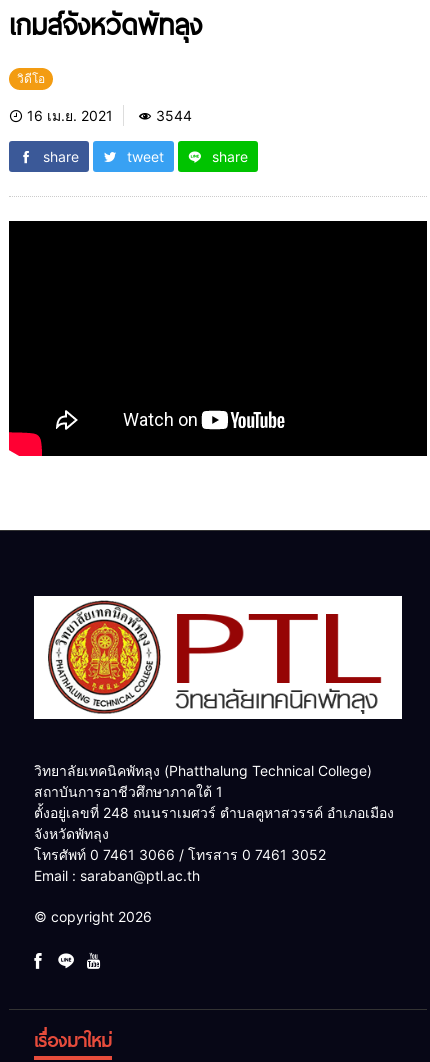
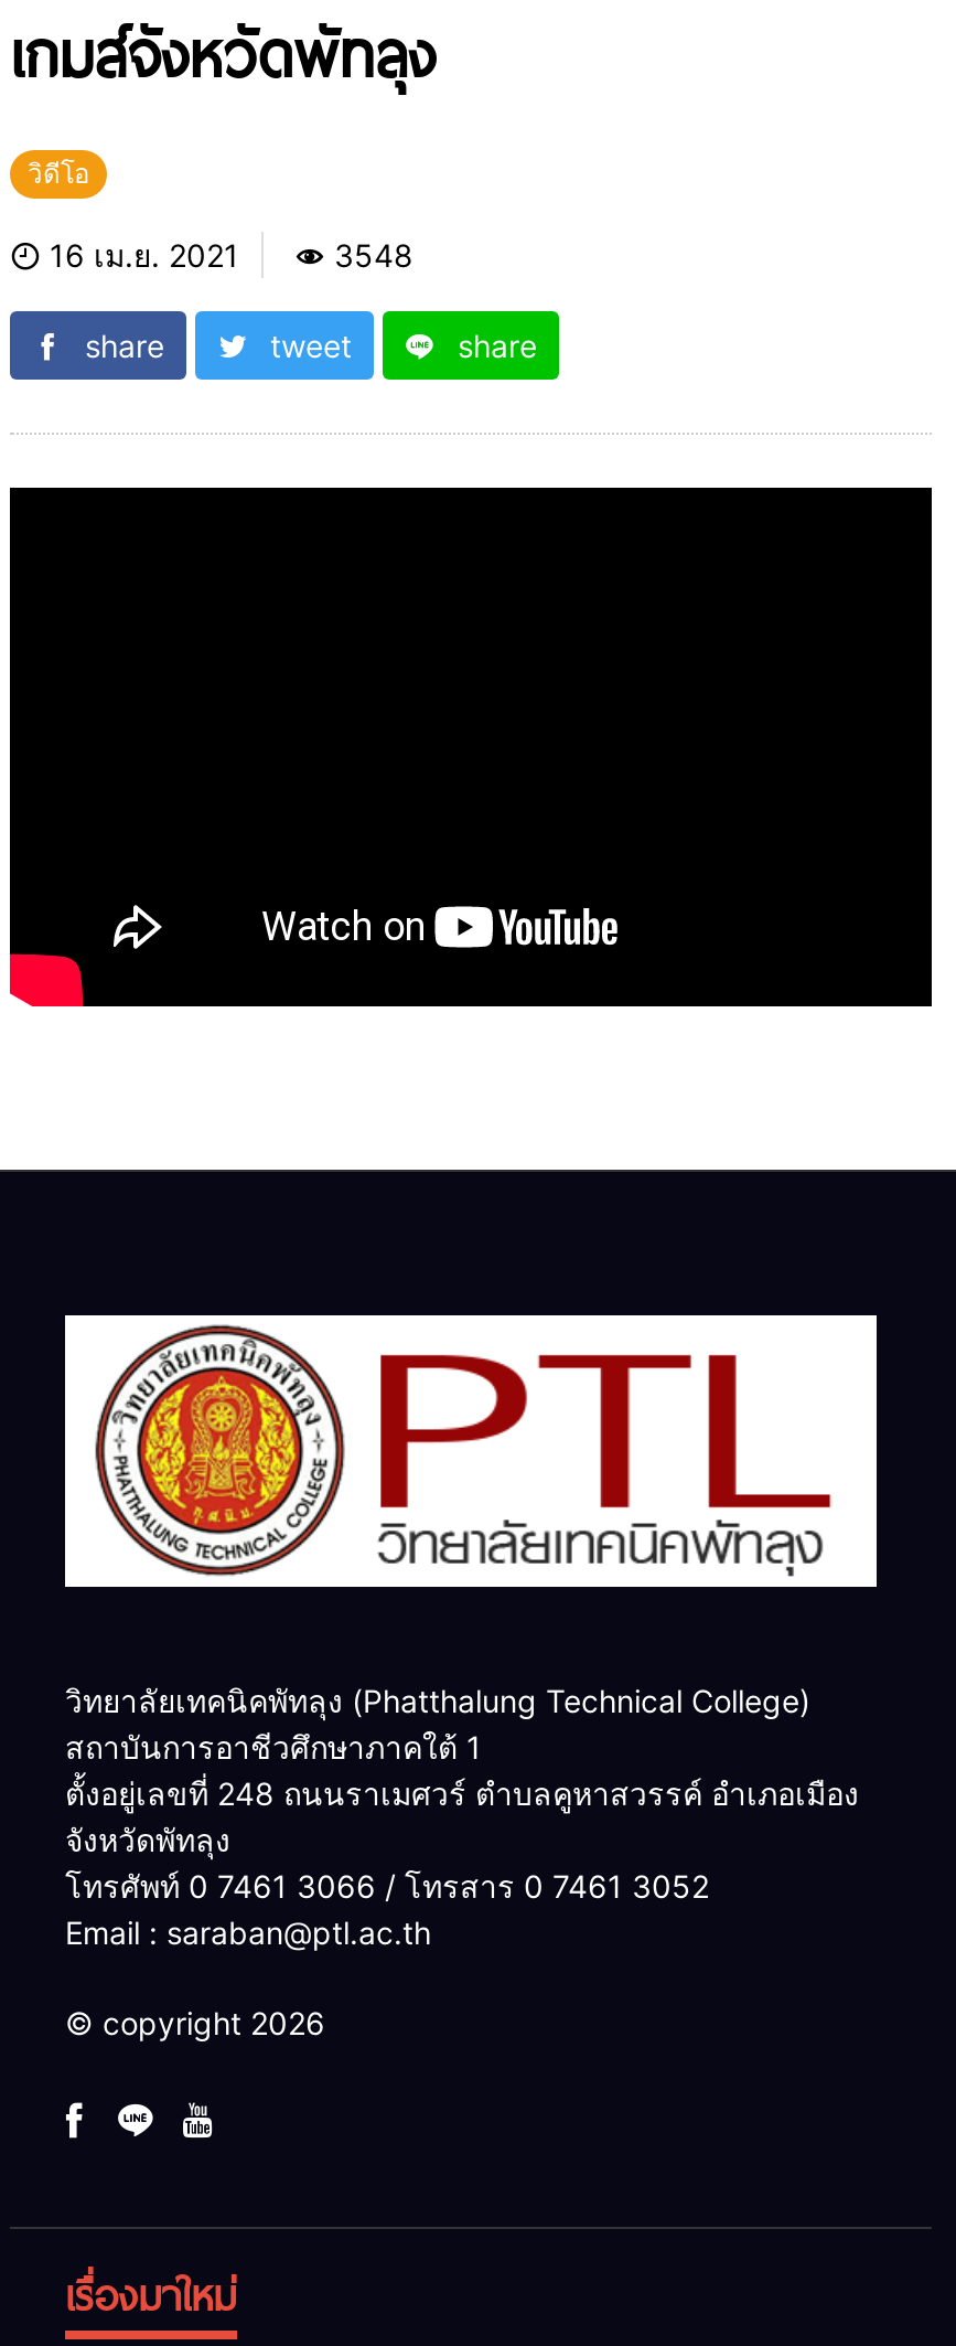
- 3544
+ 3548
